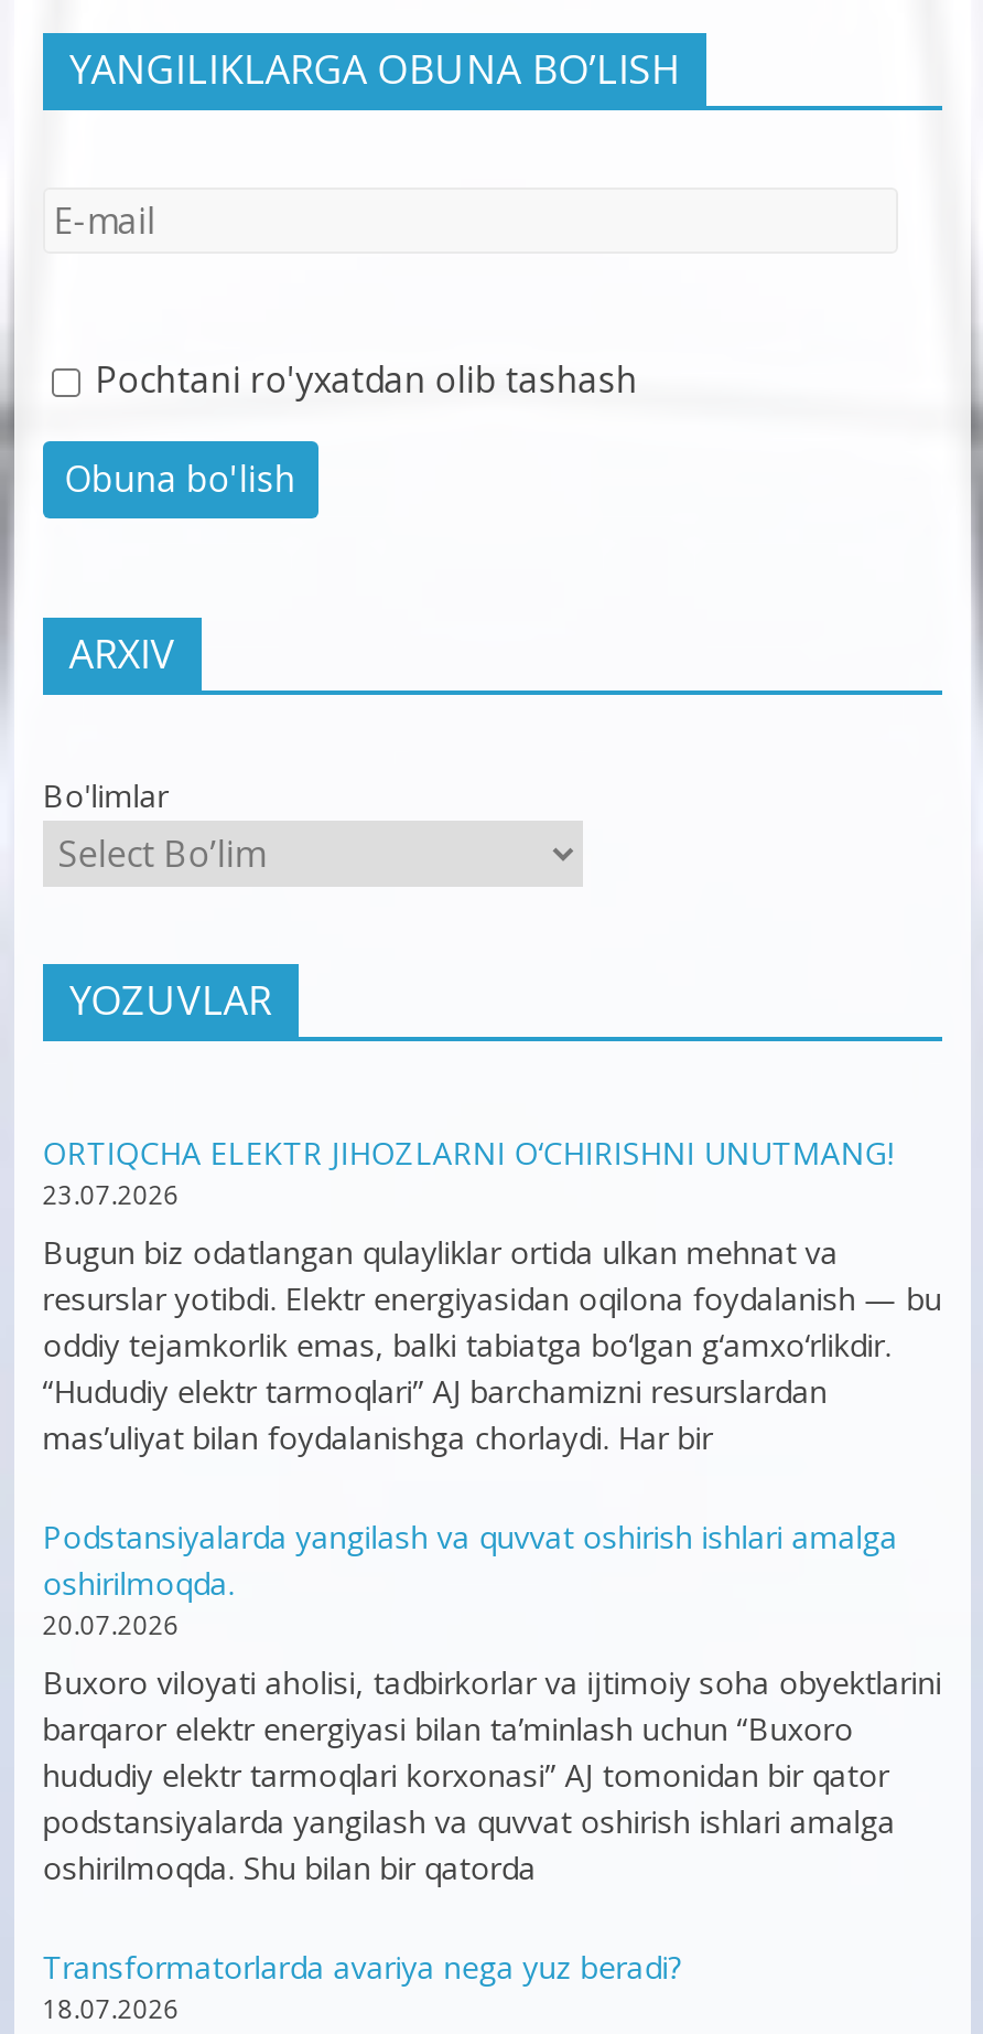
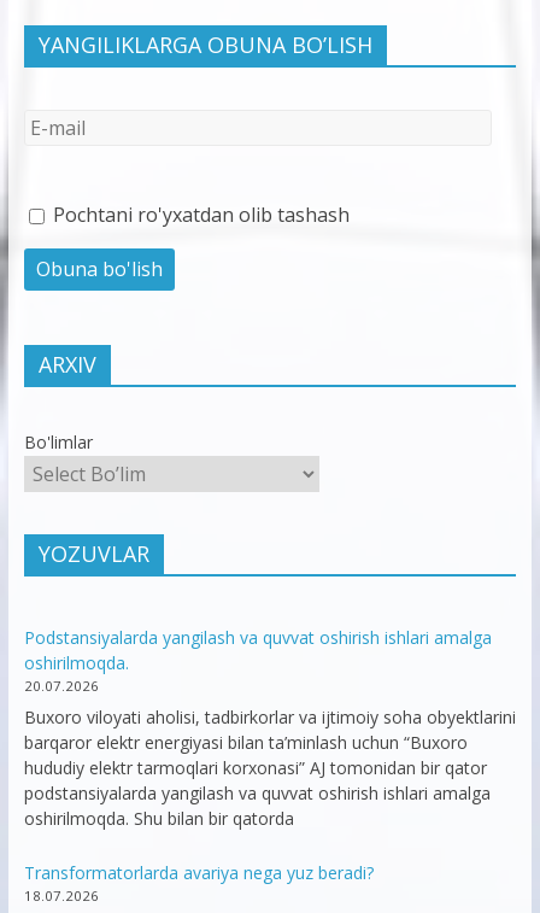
- ORTIQCHA ELEKTR JIHOZLARNI O‘CHIRISHNI UNUTMANG!
- 23.07.2026
- Bugun biz odatlangan qulayliklar ortida ulkan mehnat va
- resurslar yotibdi. Elektr energiyasidan oqilona foydalanish — bu
- oddiy tejamkorlik emas, balki tabiatga bo‘lgan g‘amxo‘rlikdir.
- “Hududiy elektr tarmoqlari” AJ barchamizni resurslardan
- mas’uliyat bilan foydalanishga chorlaydi. Har bir
